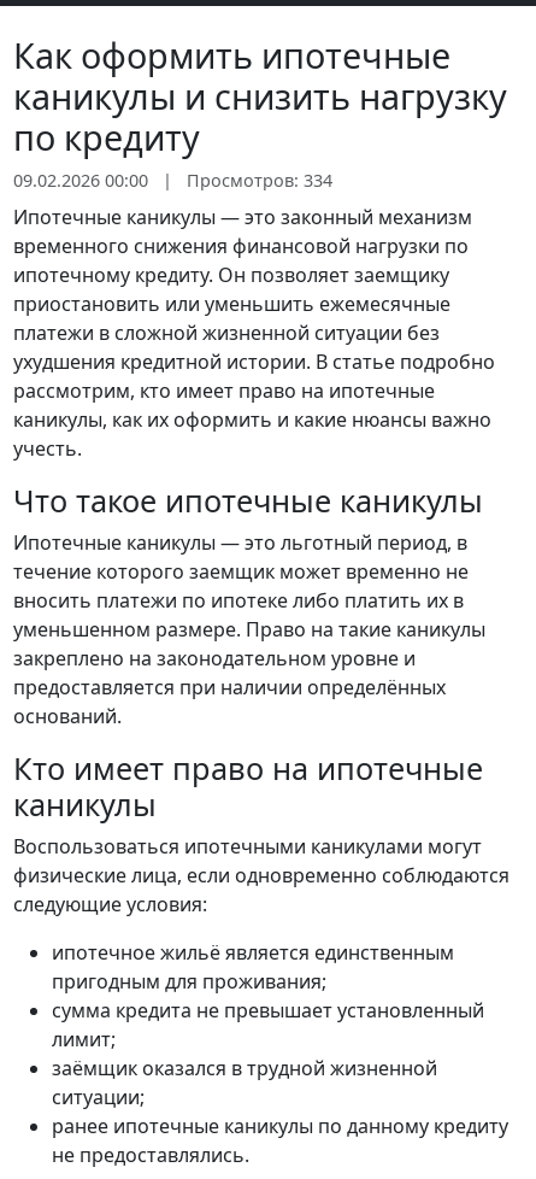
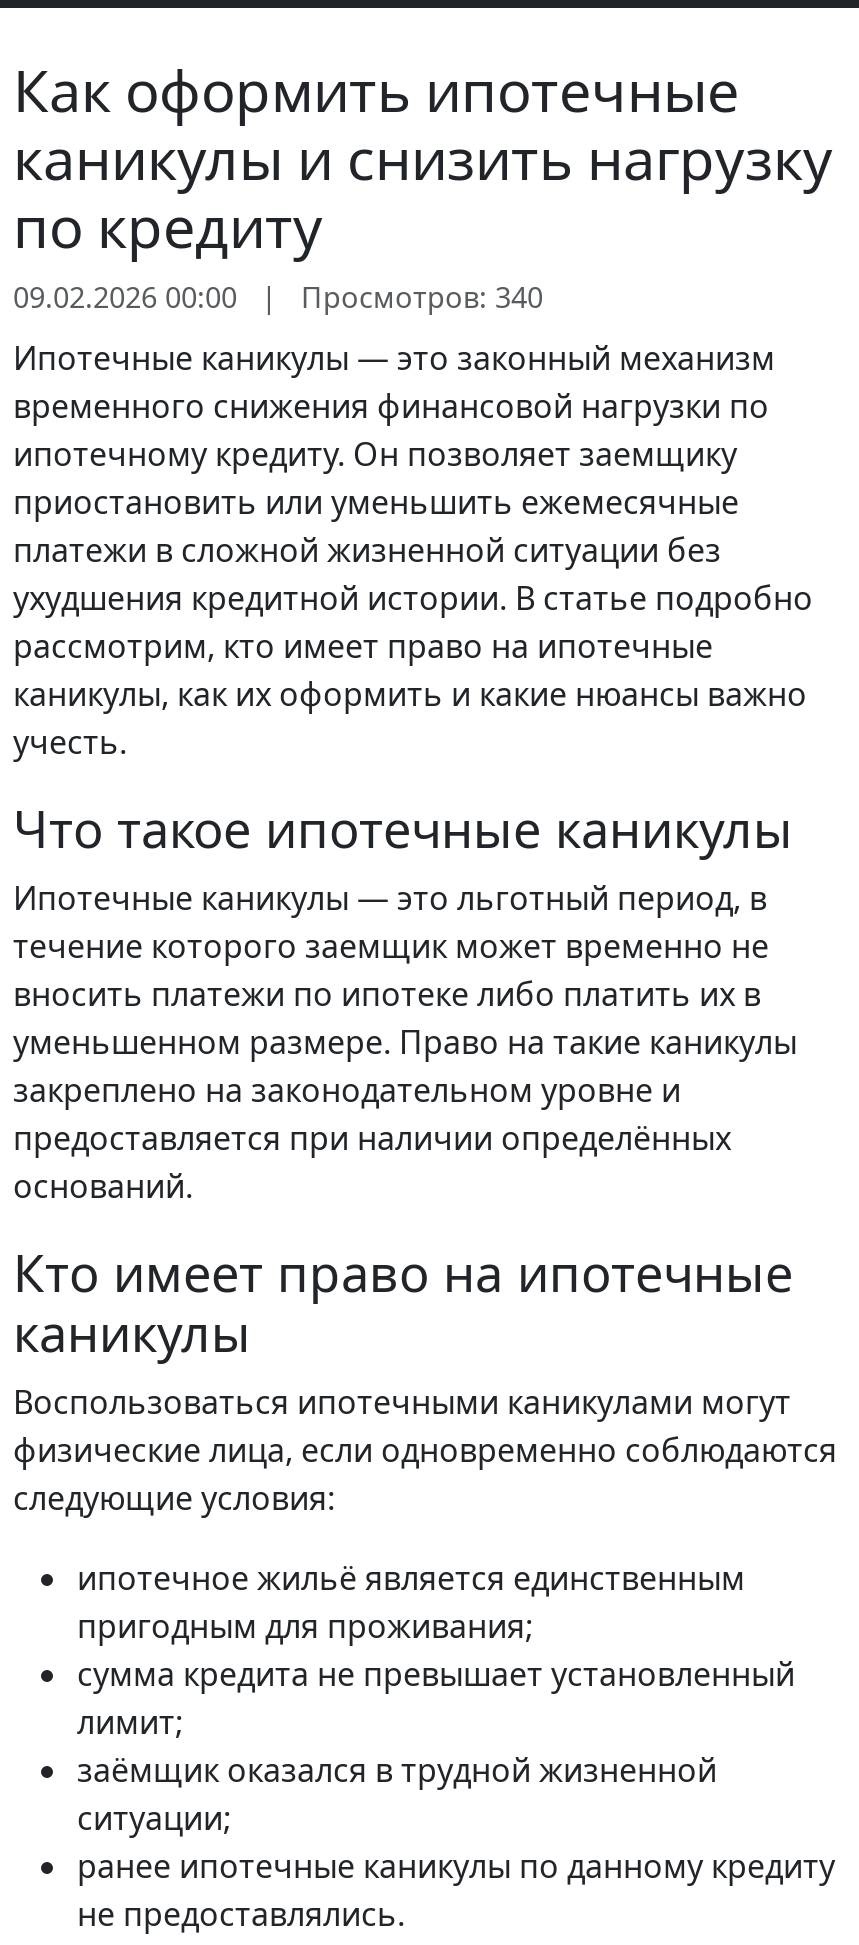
- Просмотров: 334
+ Просмотров: 340
